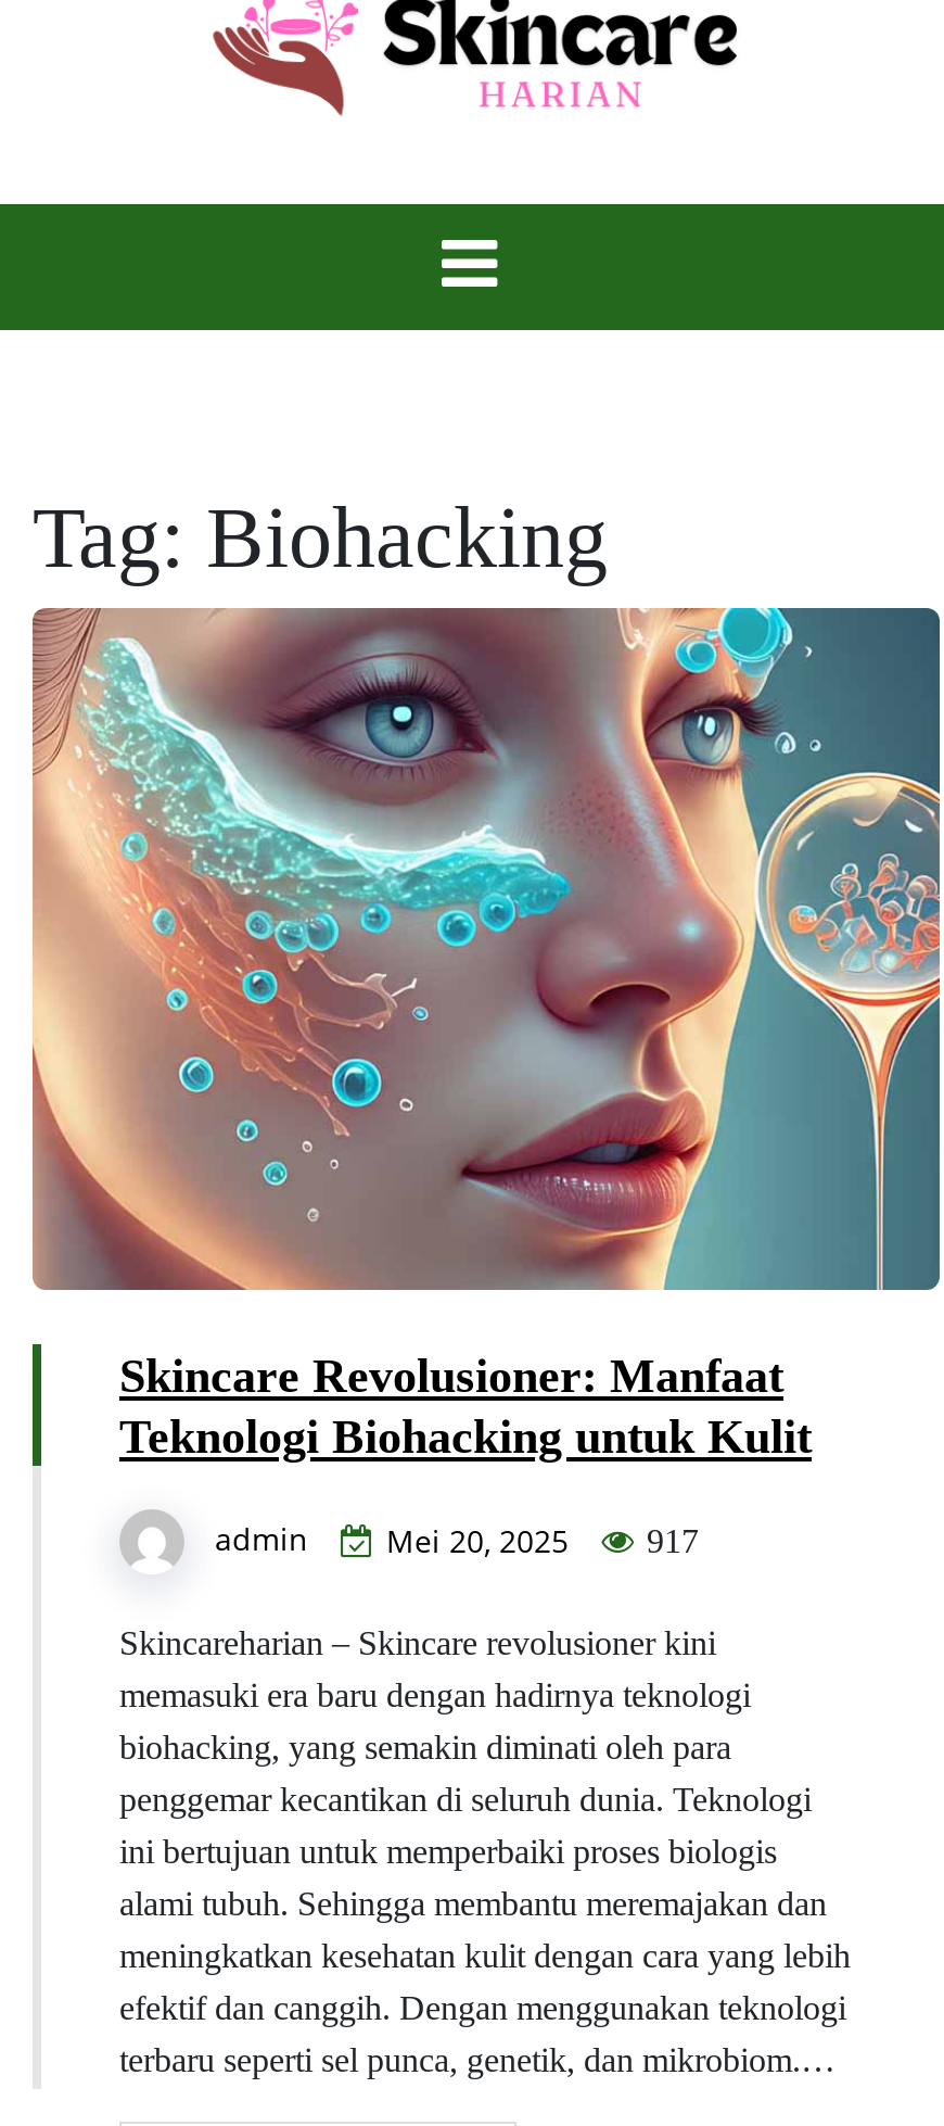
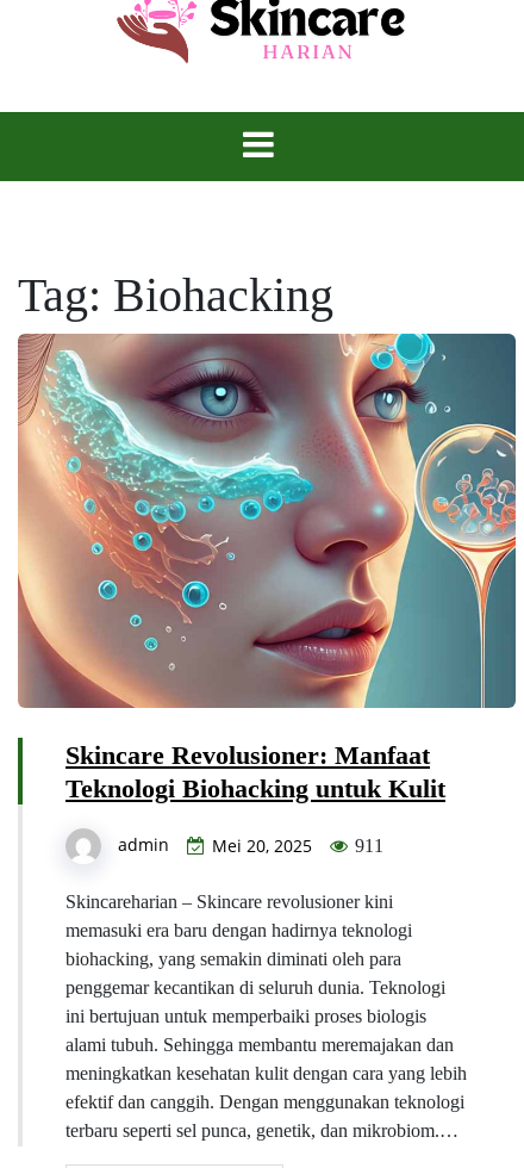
- admin Mei 20, 2025 917
+ admin Mei 20, 2025 911
